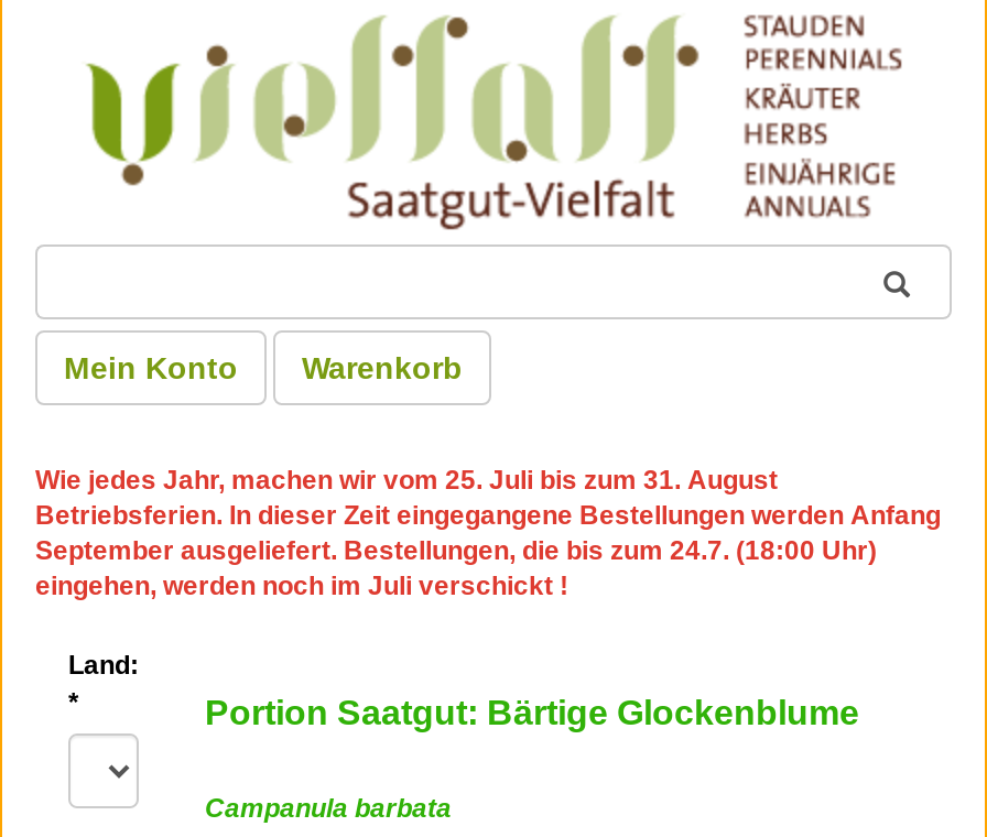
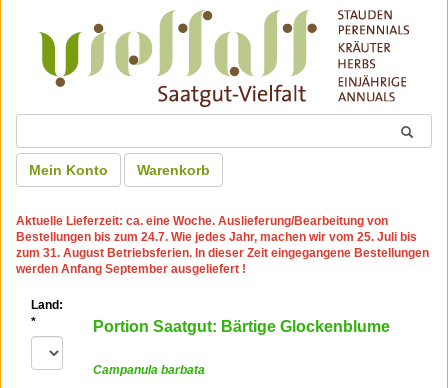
- Wie jedes Jahr, machen wir vom 25. Juli bis zum 31. August
- Betriebsferien. In dieser Zeit eingegangene Bestellungen werden Anfang
- September ausgeliefert. Bestellungen, die bis zum 24.7. (18:00 Uhr)
- eingehen, werden noch im Juli verschickt !
+ Aktuelle Lieferzeit: ca. eine Woche. Auslieferung/Bearbeitung von
+ Bestellungen bis zum 24.7. Wie jedes Jahr, machen wir vom 25. Juli bis
+ zum 31. August Betriebsferien. In dieser Zeit eingegangene Bestellungen
+ werden Anfang September ausgeliefert !
